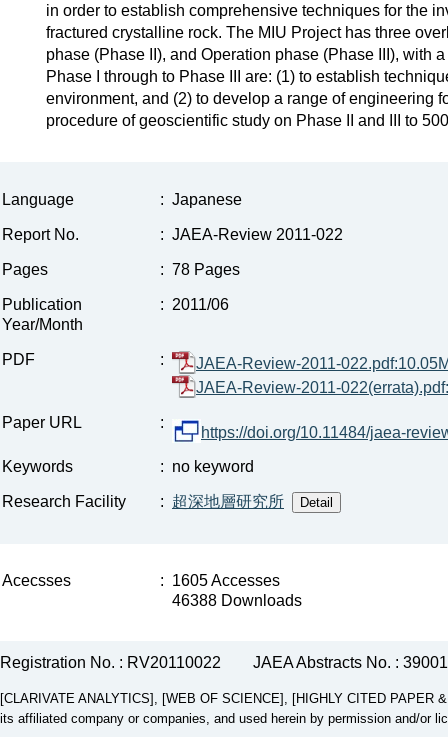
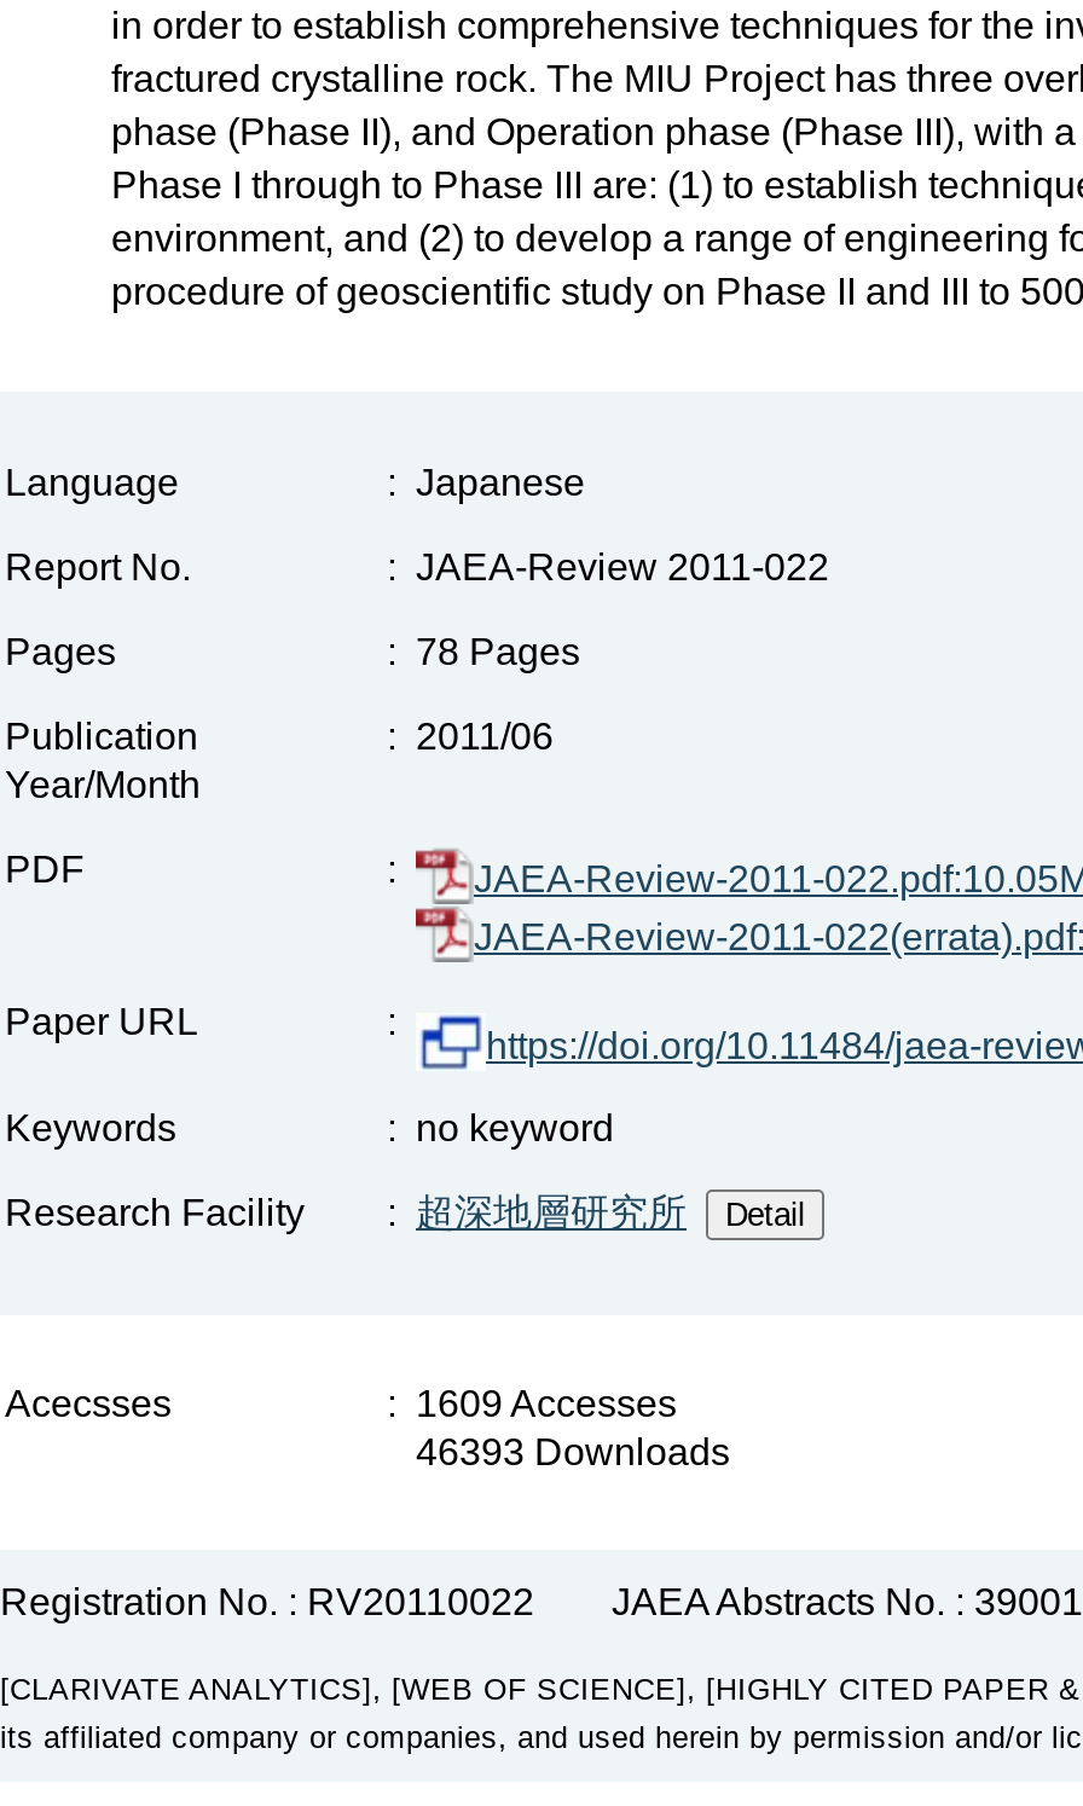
- : 1605 Accesses
+ : 1609 Accesses

- 46388 Downloads
+ 46393 Downloads
